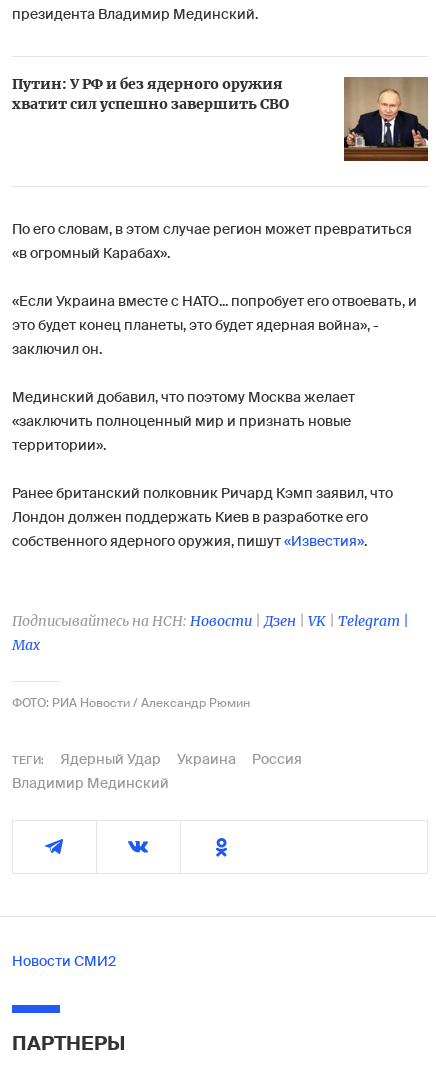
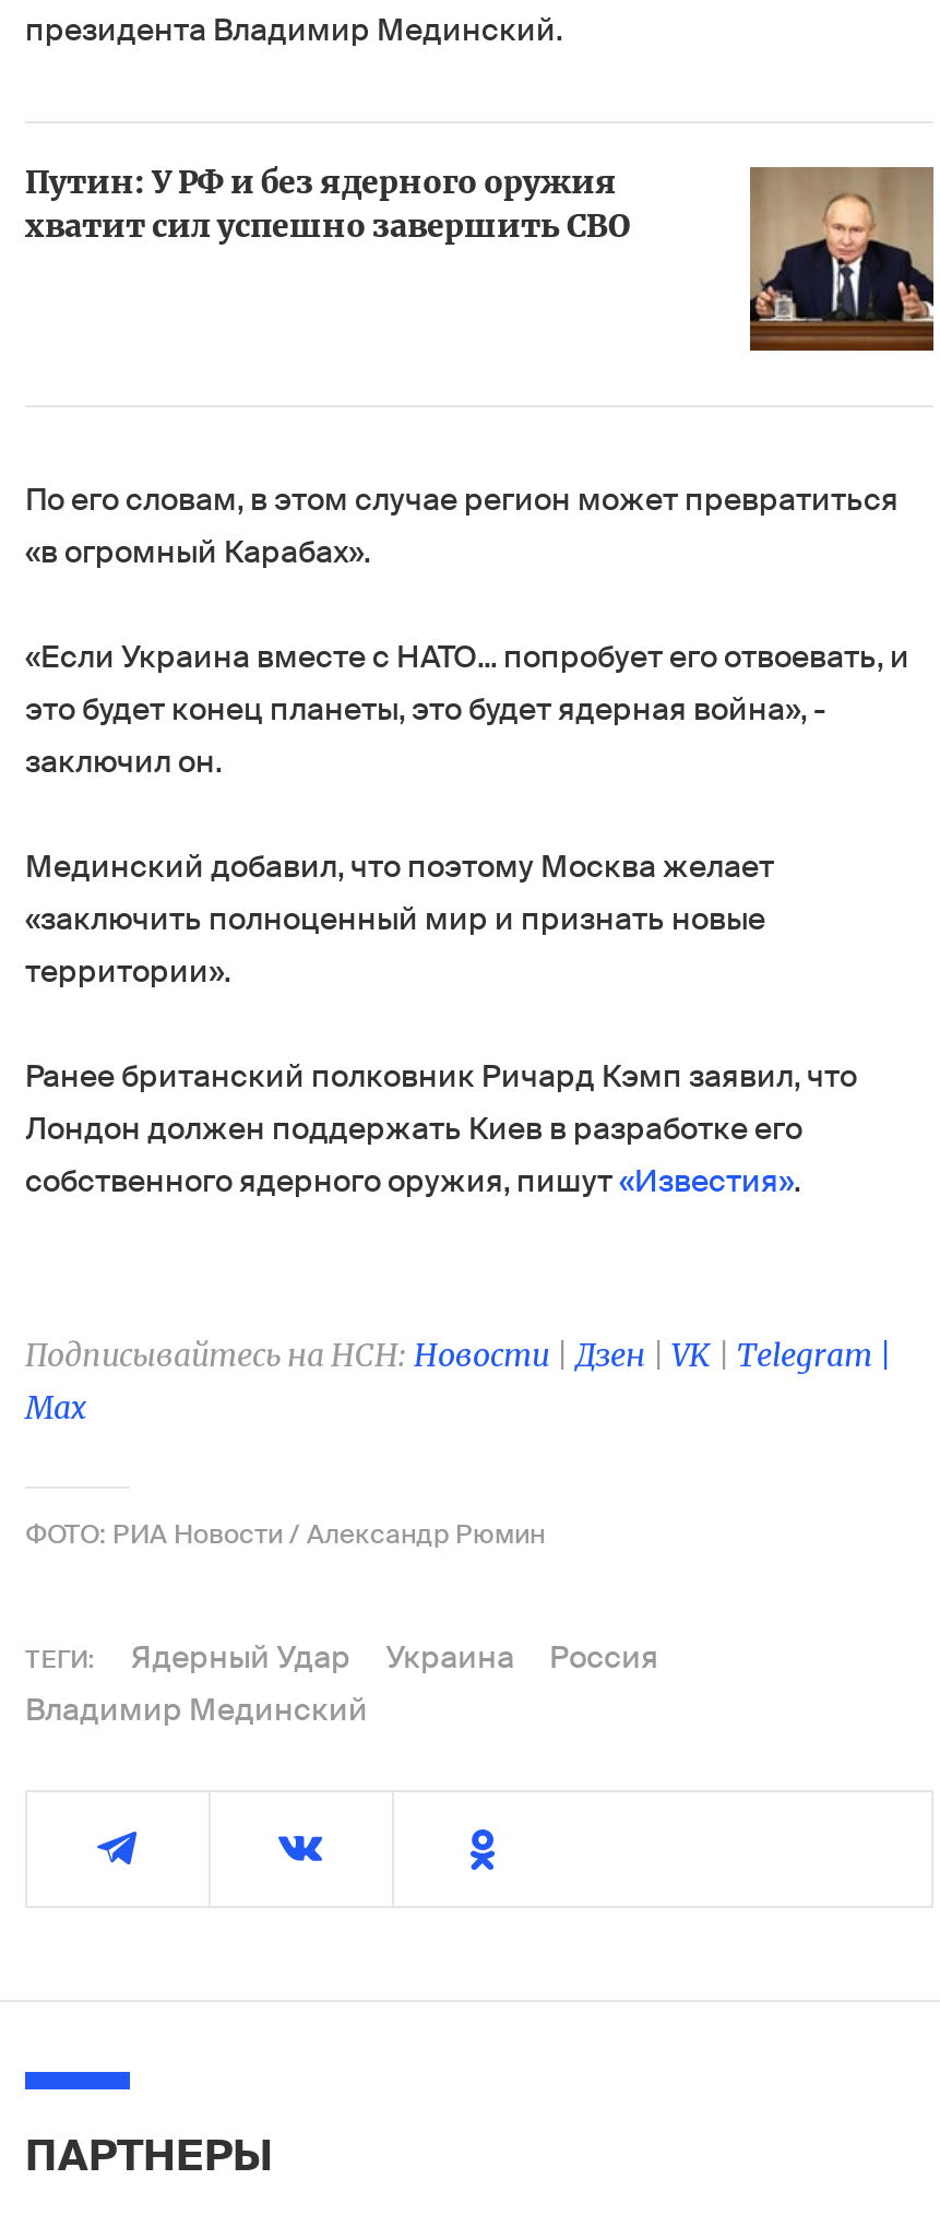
- Новости СМИ2
